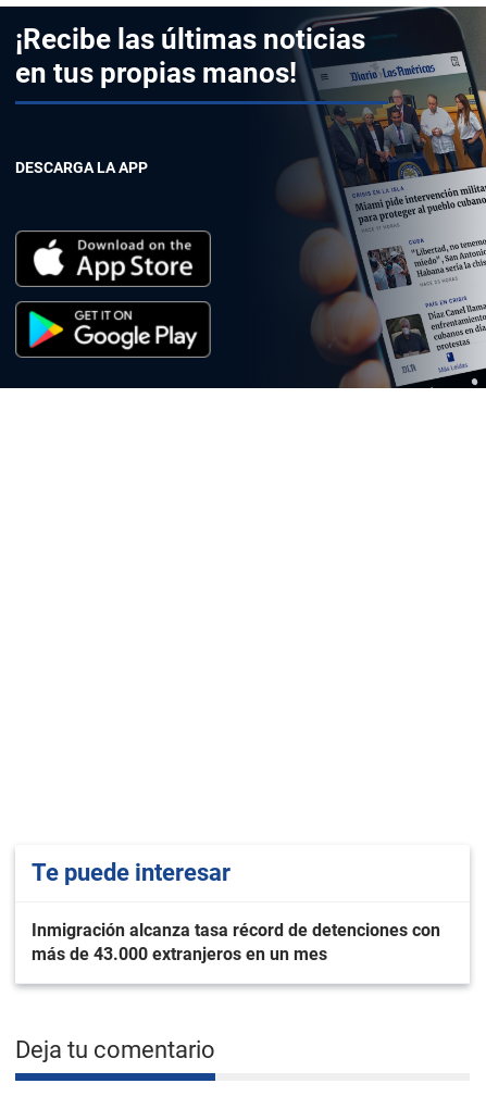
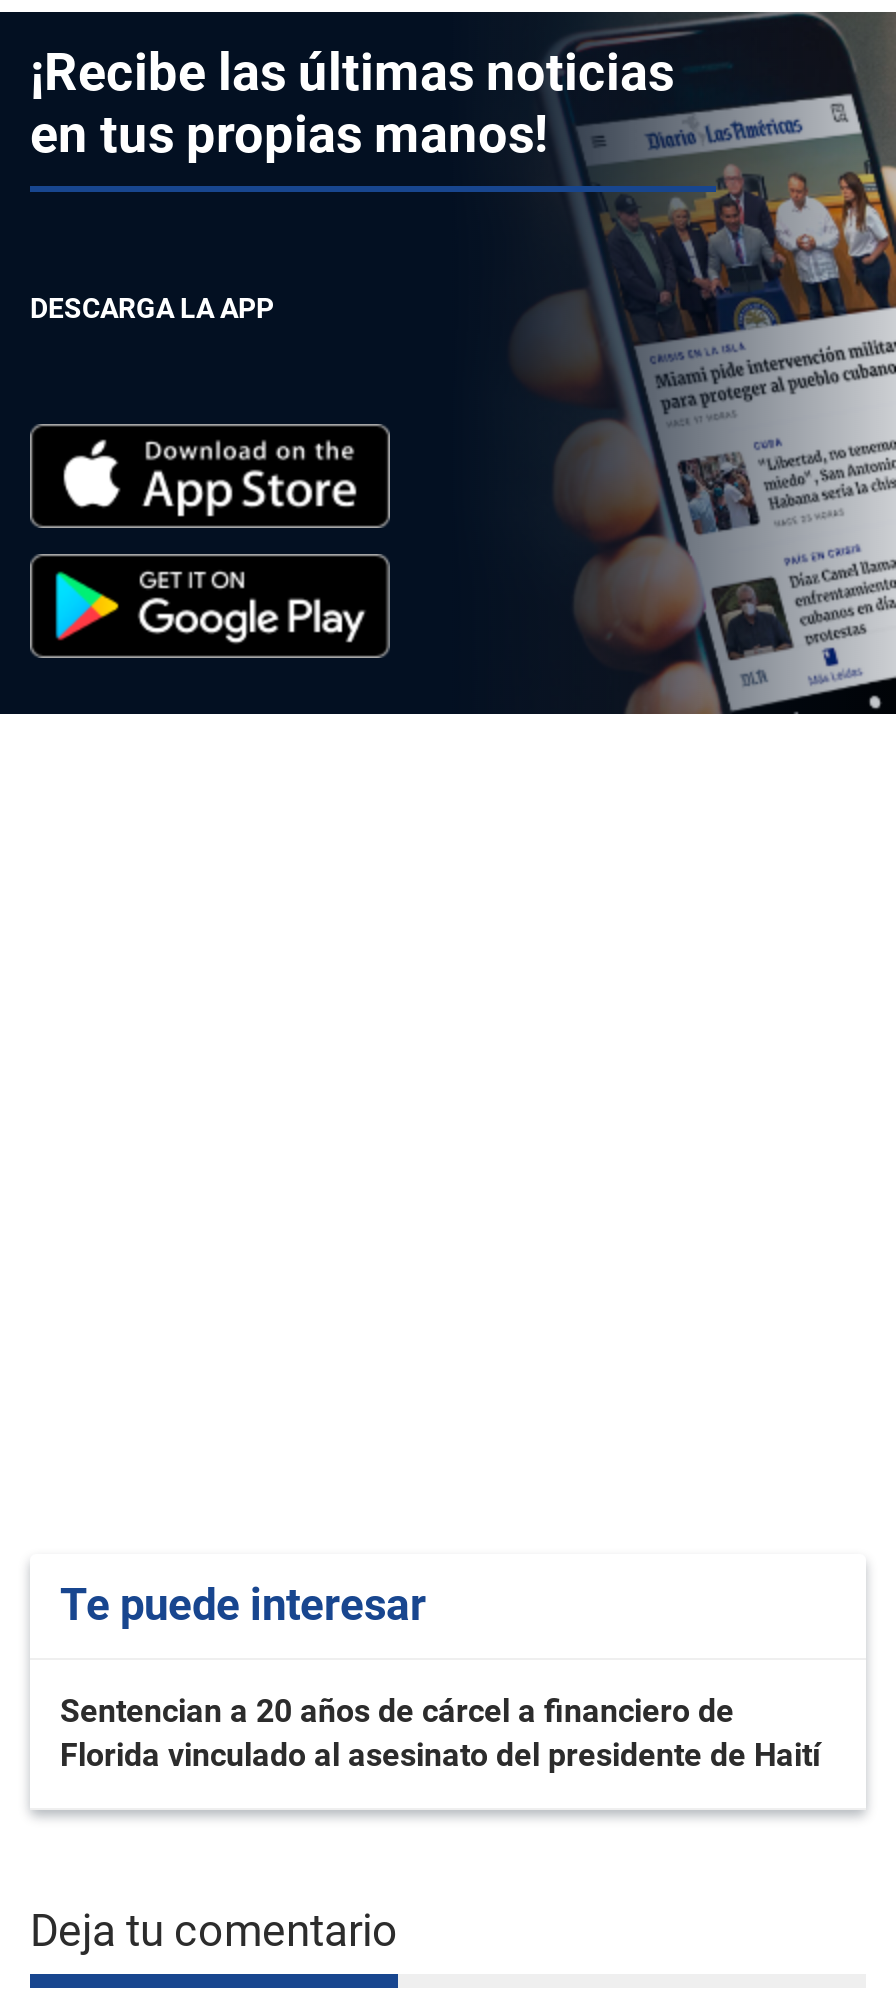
- Inmigración alcanza tasa récord de detenciones con
- más de 43.000 extranjeros en un mes
+ Sentencian a 20 años de cárcel a financiero de
+ Florida vinculado al asesinato del presidente de Haití
